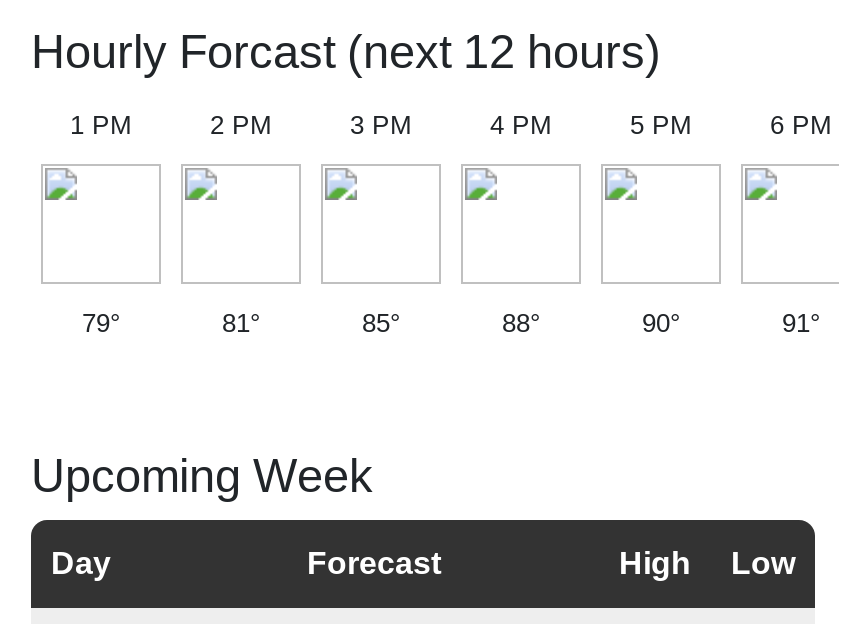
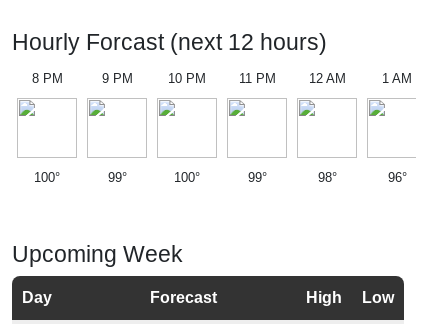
- 1 PM
- 2 PM
- 3 PM
- 4 PM
- 5 PM
- 6 PM
+ 8 PM
+ 9 PM
+ 10 PM
+ 11 PM
+ 12 AM
+ 1 AM

- 79°
- 81°
- 85°
- 88°
- 90°
- 91°
+ 100°
+ 99°
+ 100°
+ 99°
+ 98°
+ 96°
